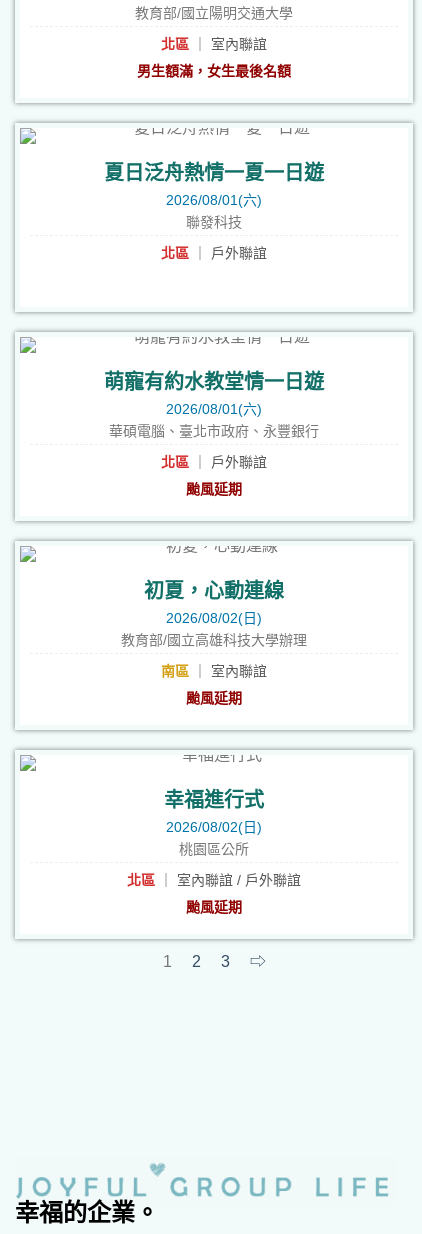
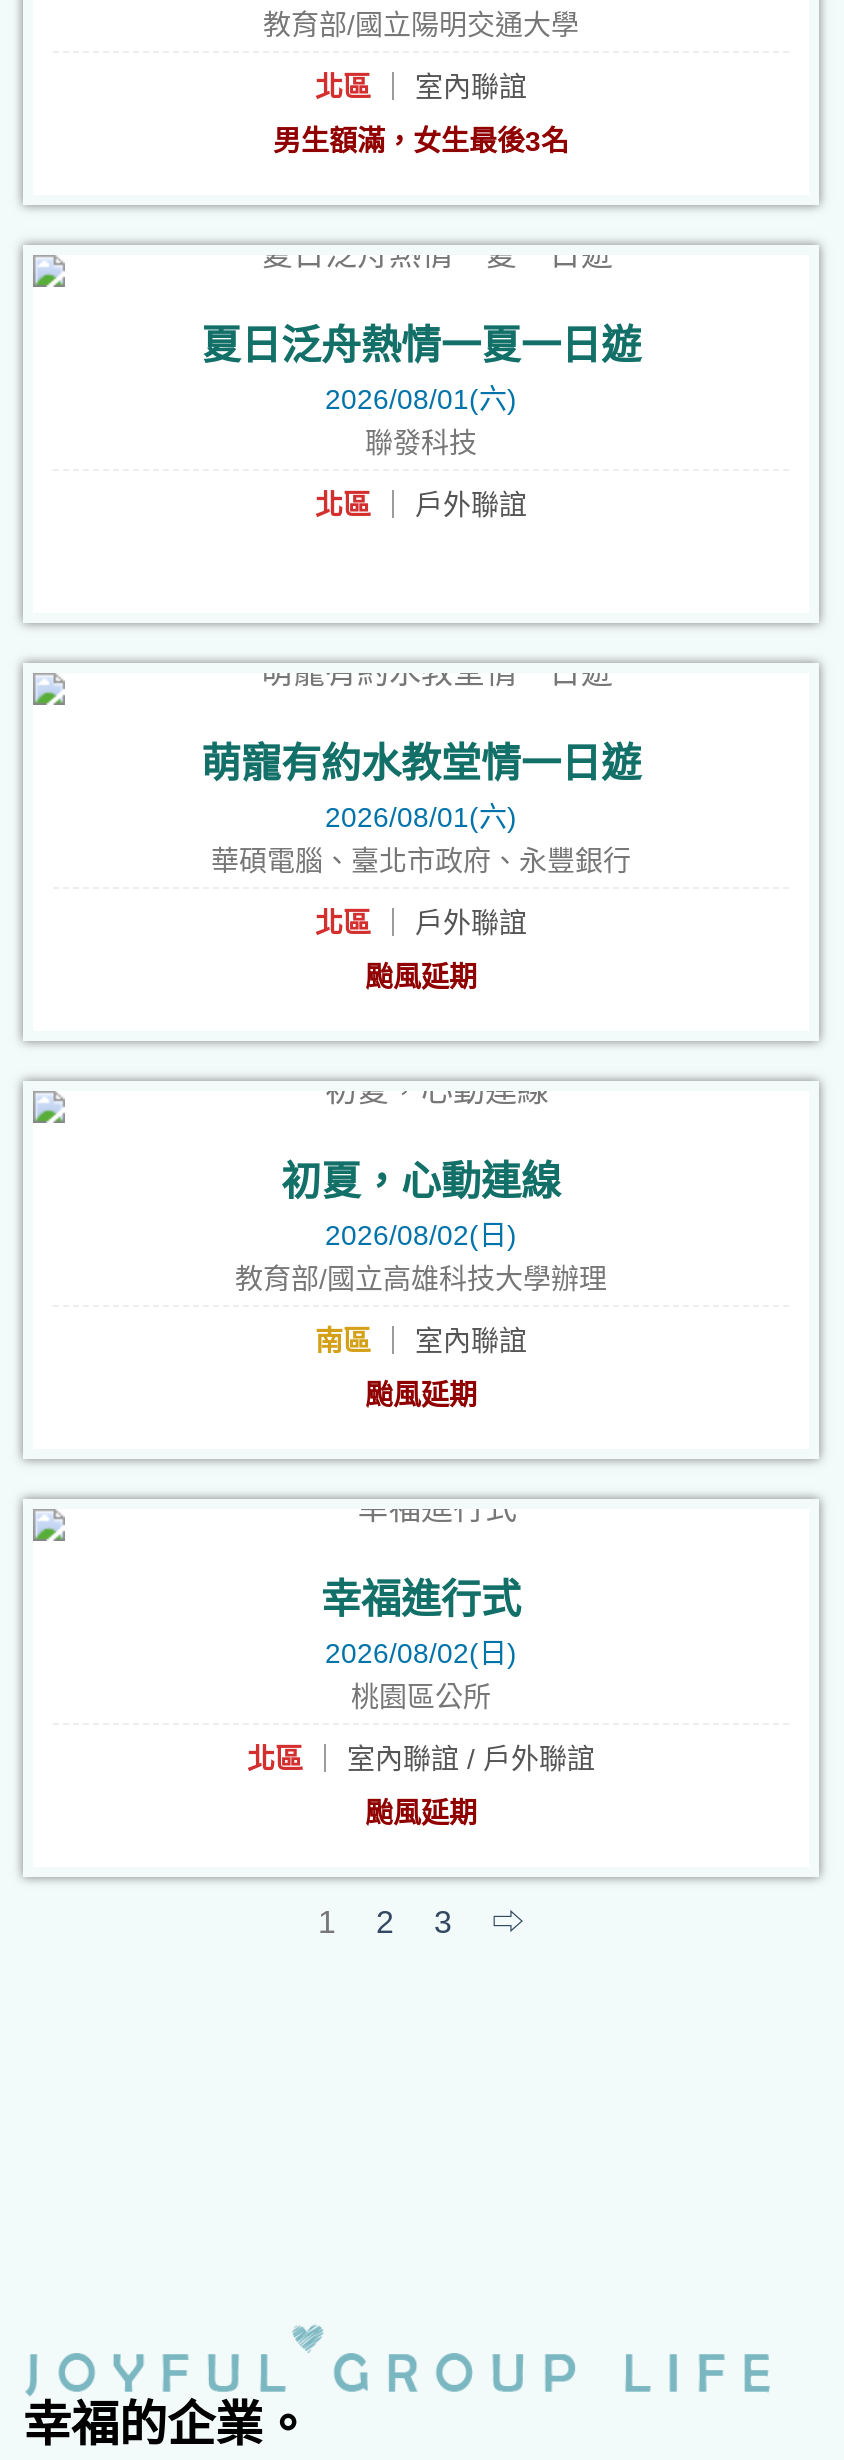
- 男生額滿，女生最後名額
+ 男生額滿，女生最後3名
